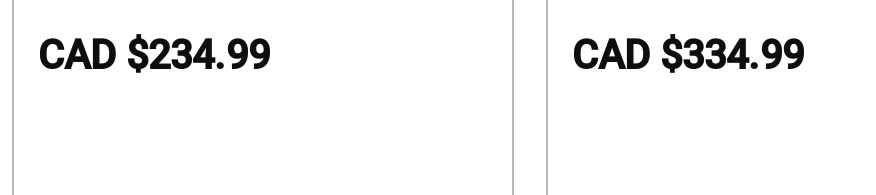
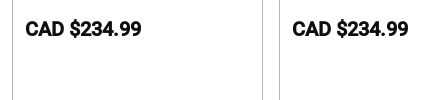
- CAD $334.99
+ CAD $234.99
